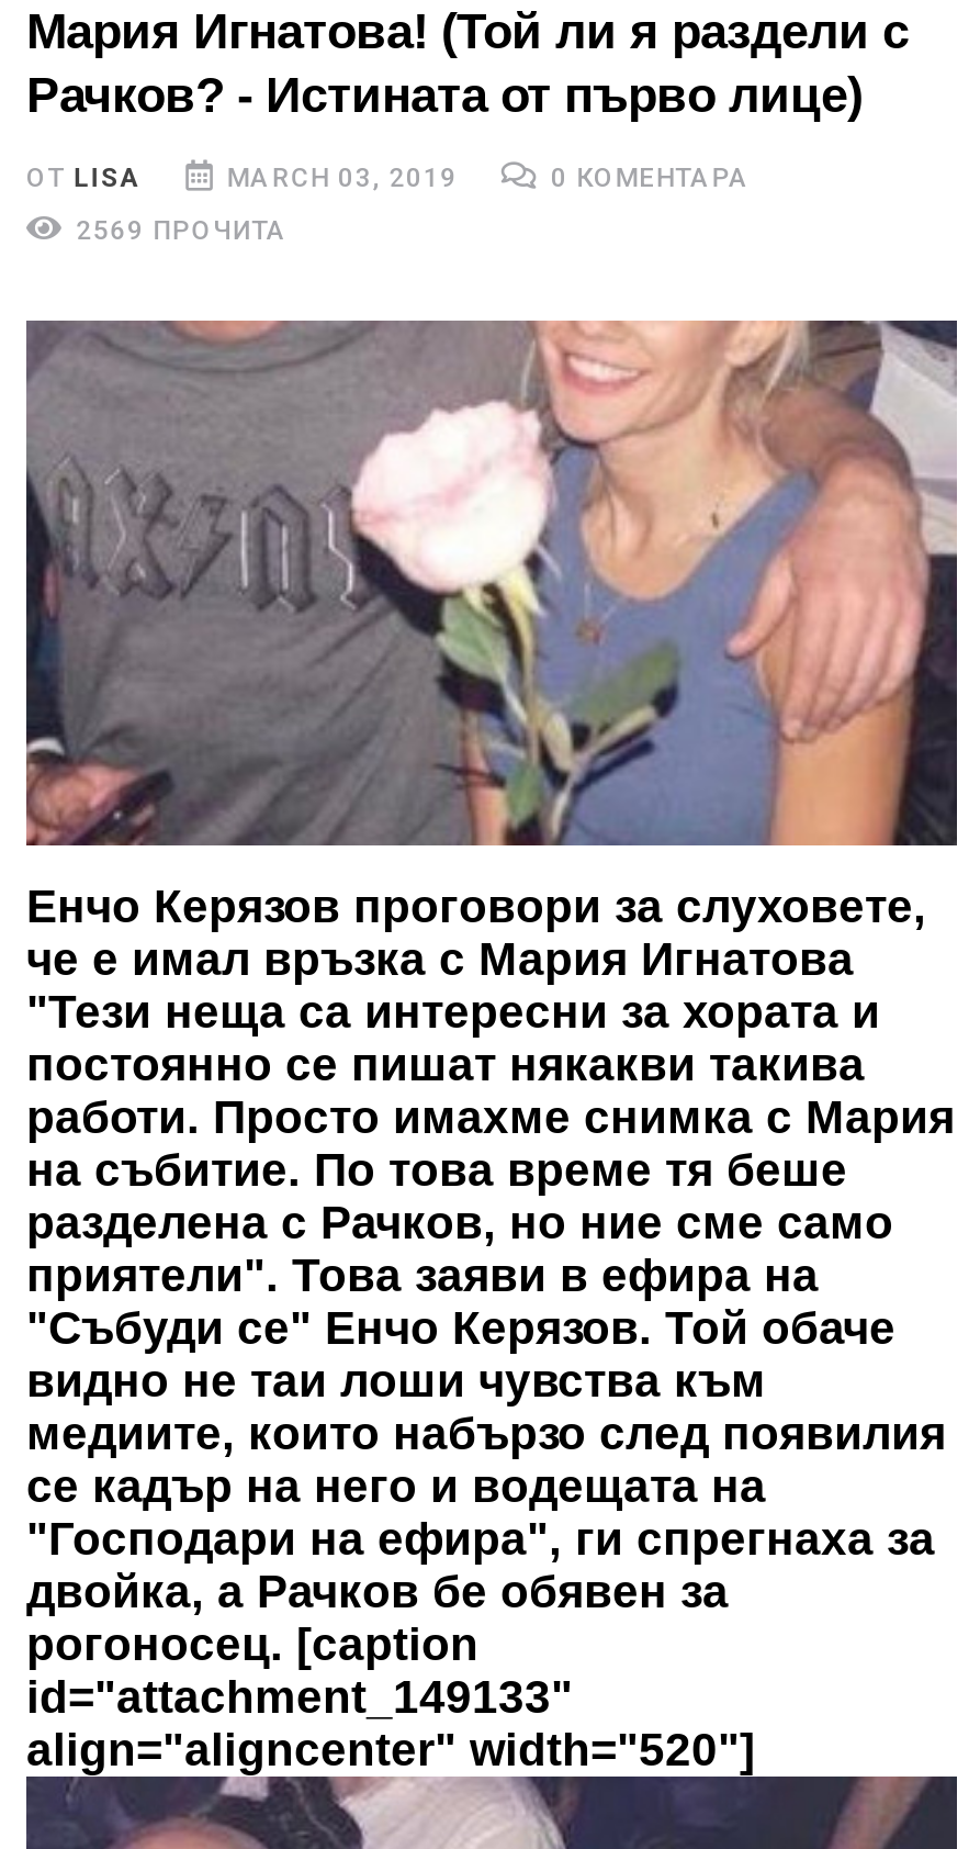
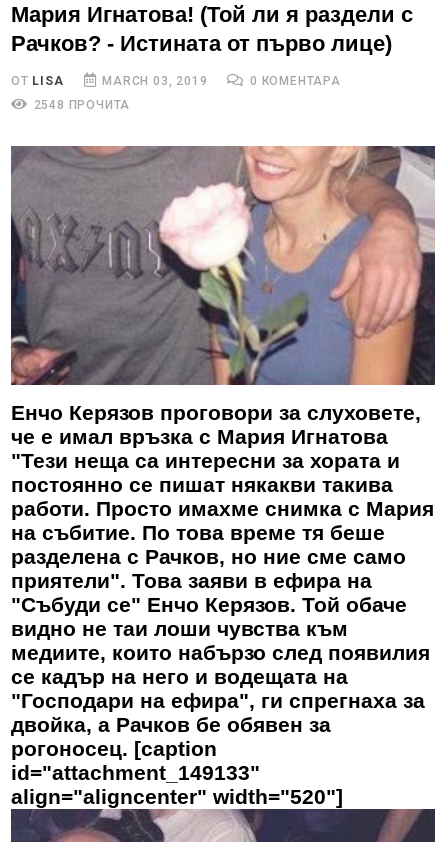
- 2569 ПРОЧИТА
+ 2548 ПРОЧИТА
